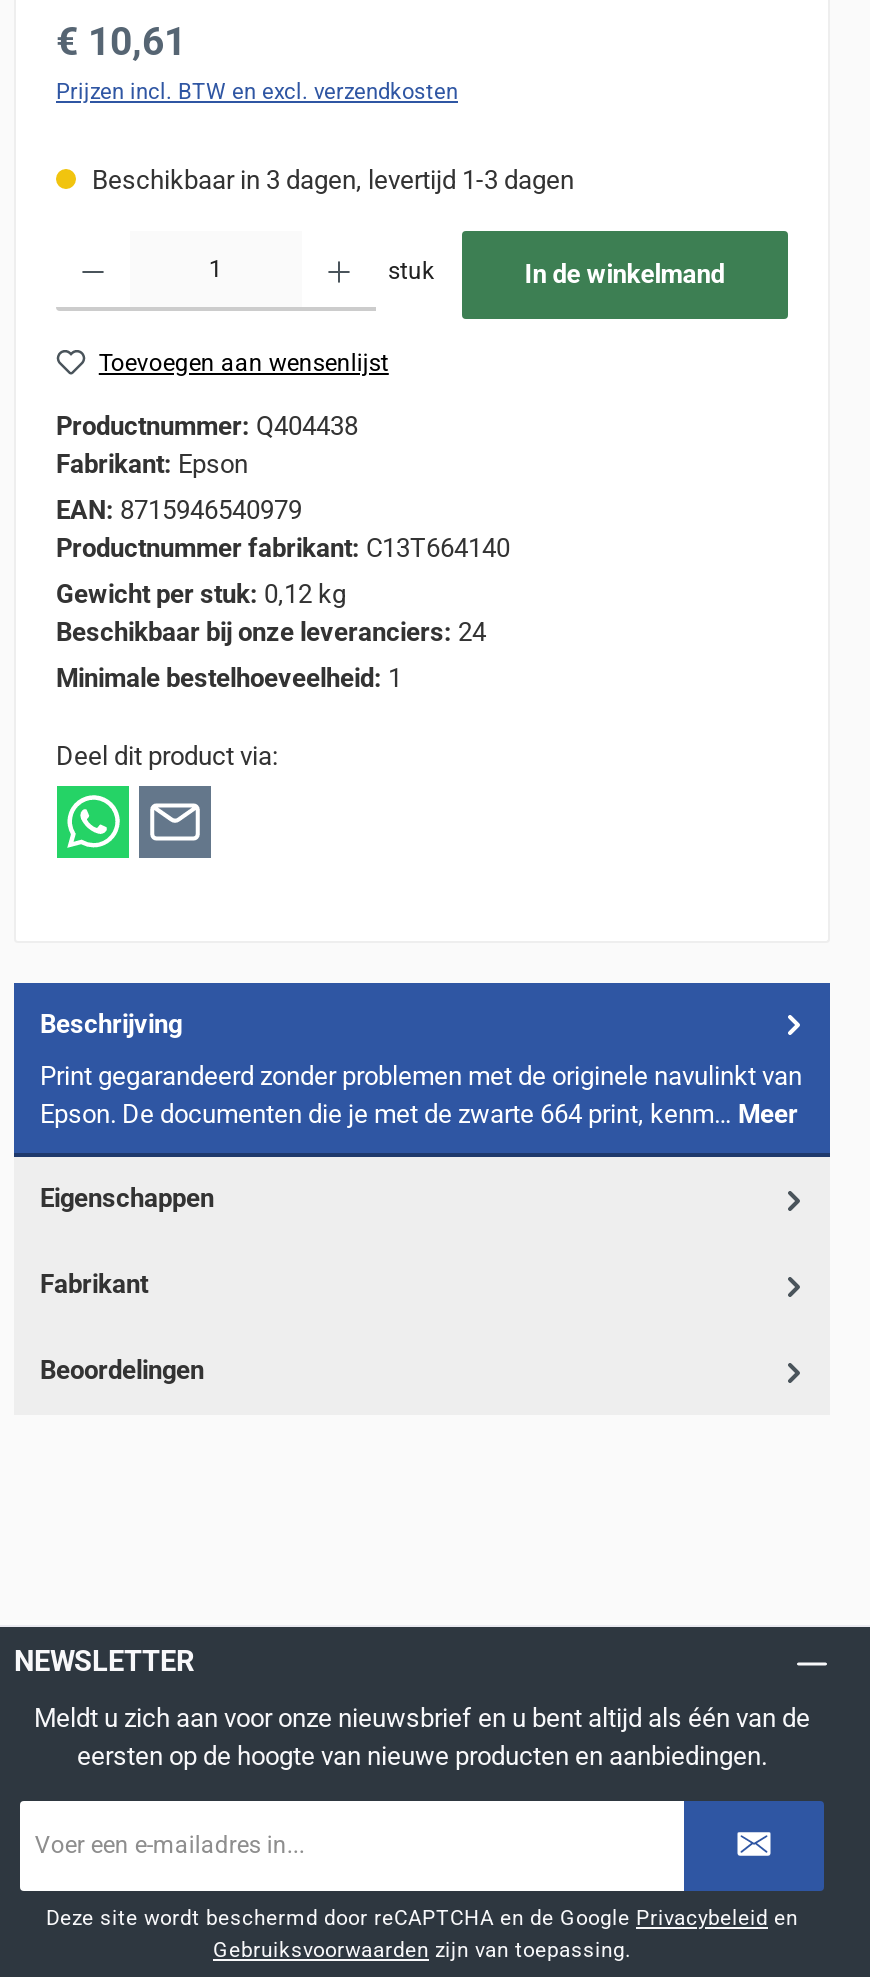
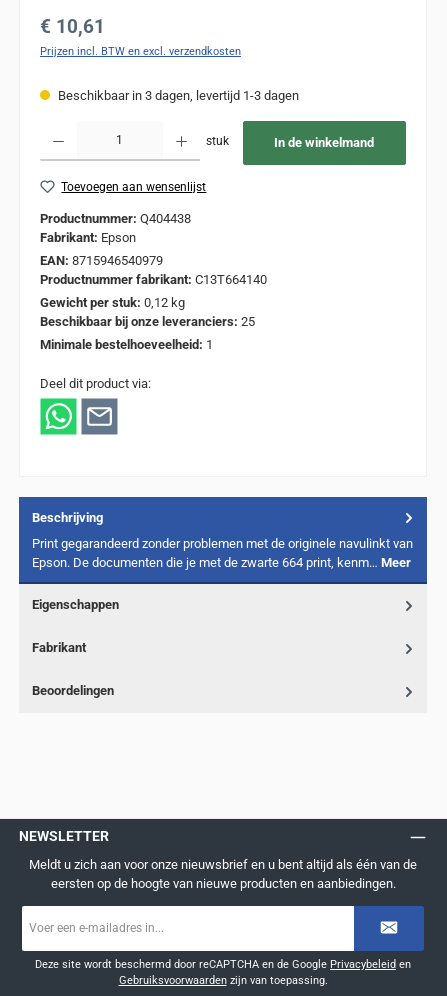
- Beschikbaar bij onze leveranciers: 24
+ Beschikbaar bij onze leveranciers: 25
